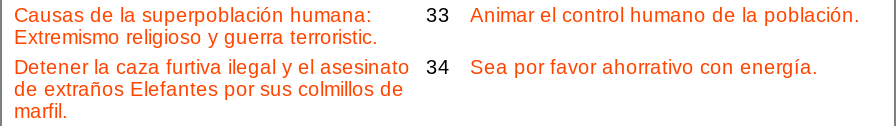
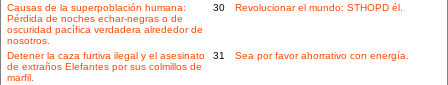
- 33
- Animar el control humano de la población.
+ 30
+ Revolucionar el mundo: STHOPD él.

- Extremismo religioso y guerra terroristic.
+ Pérdida de noches echar-negras o de
+ oscuridad pacífica verdadera alrededor de
+ nosotros.

- Detener la caza furtiva ilegal y el asesinato 34 Sea por favor ahorrativo con energía.
+ Detener la caza furtiva ilegal y el asesinato 31 Sea por favor ahorrativo con energía.
